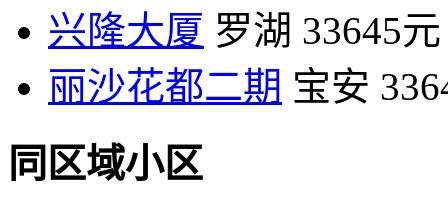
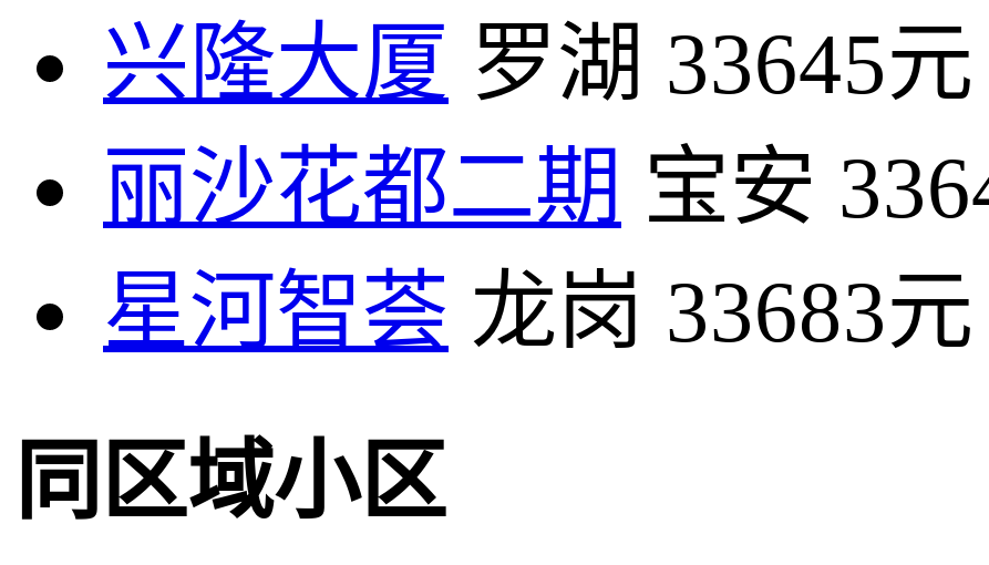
+ 星河智荟 龙岗 33683元
